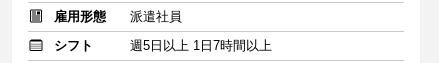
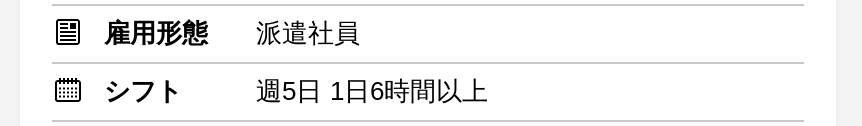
- 週5日以上 1日7時間以上
+ 週5日 1日6時間以上
